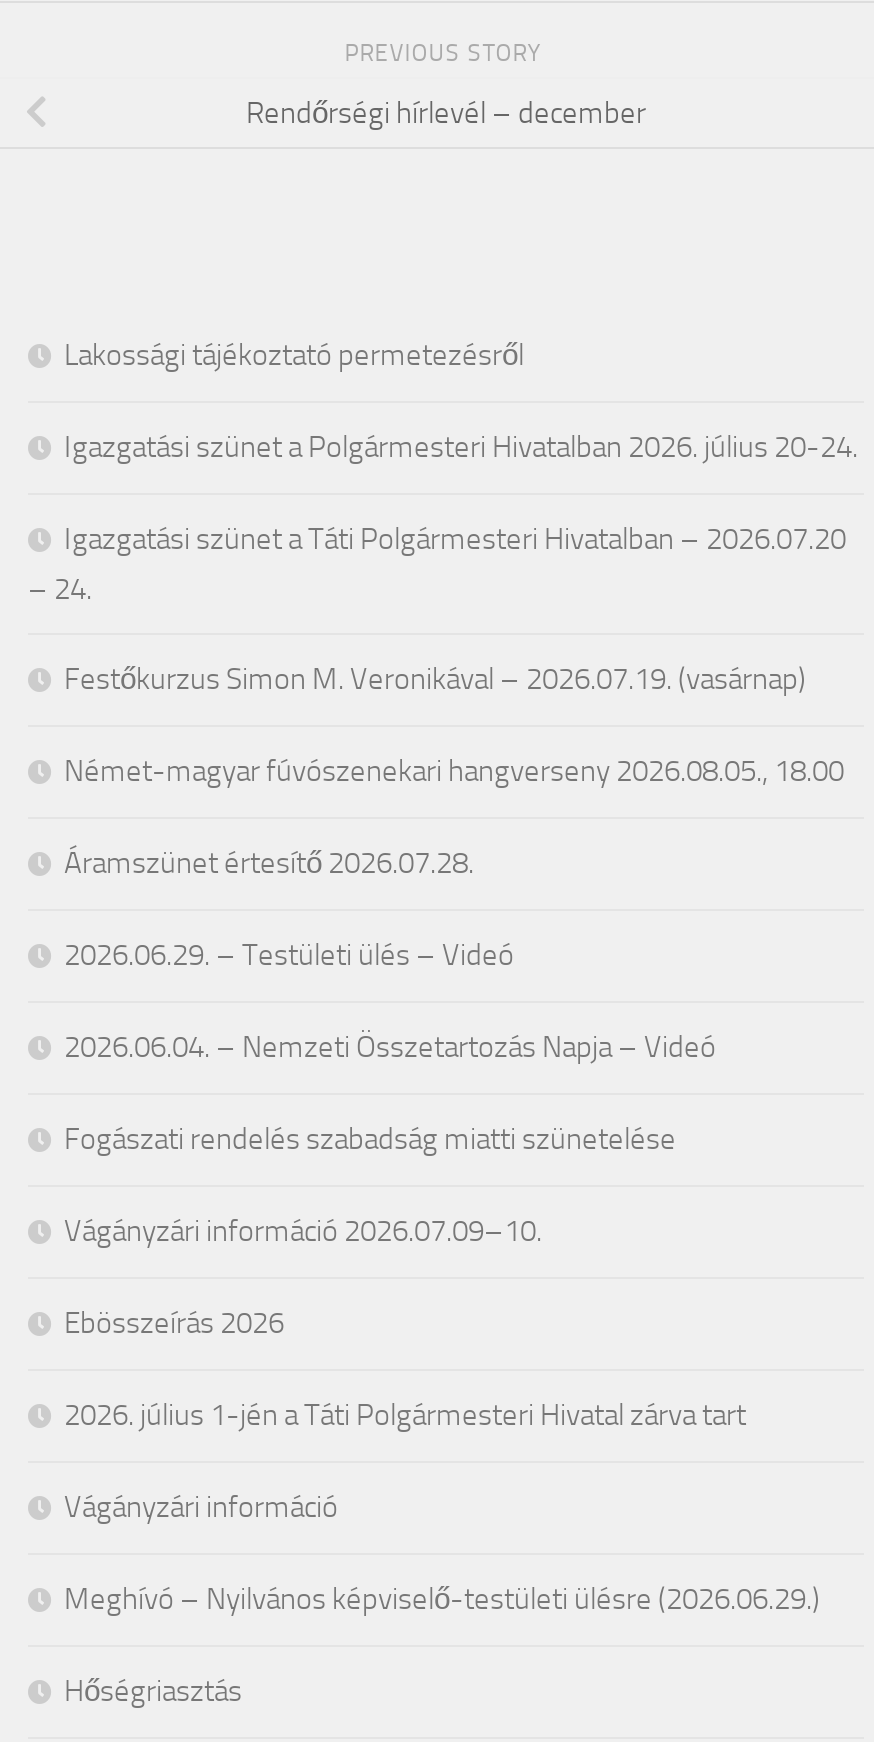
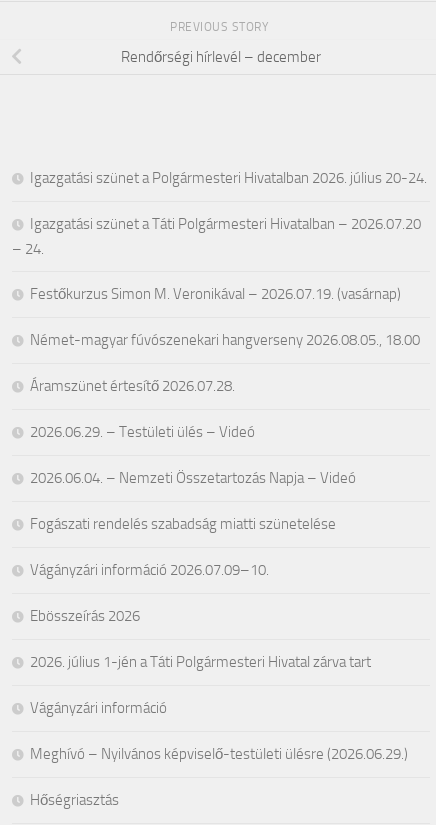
- Lakossági tájékoztató permetezésről
